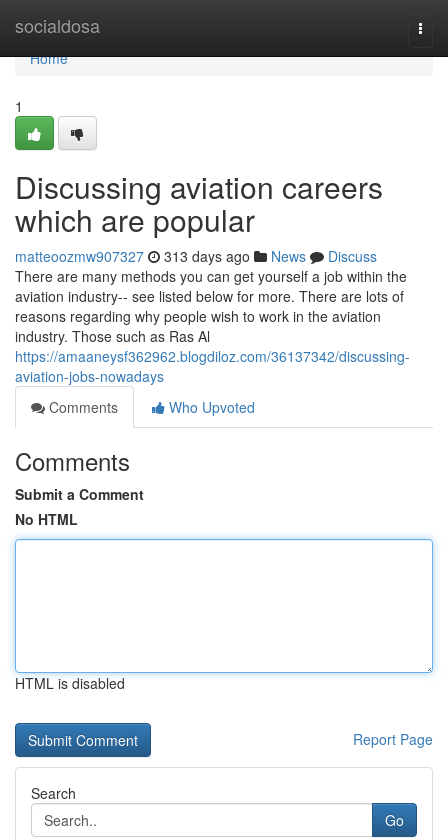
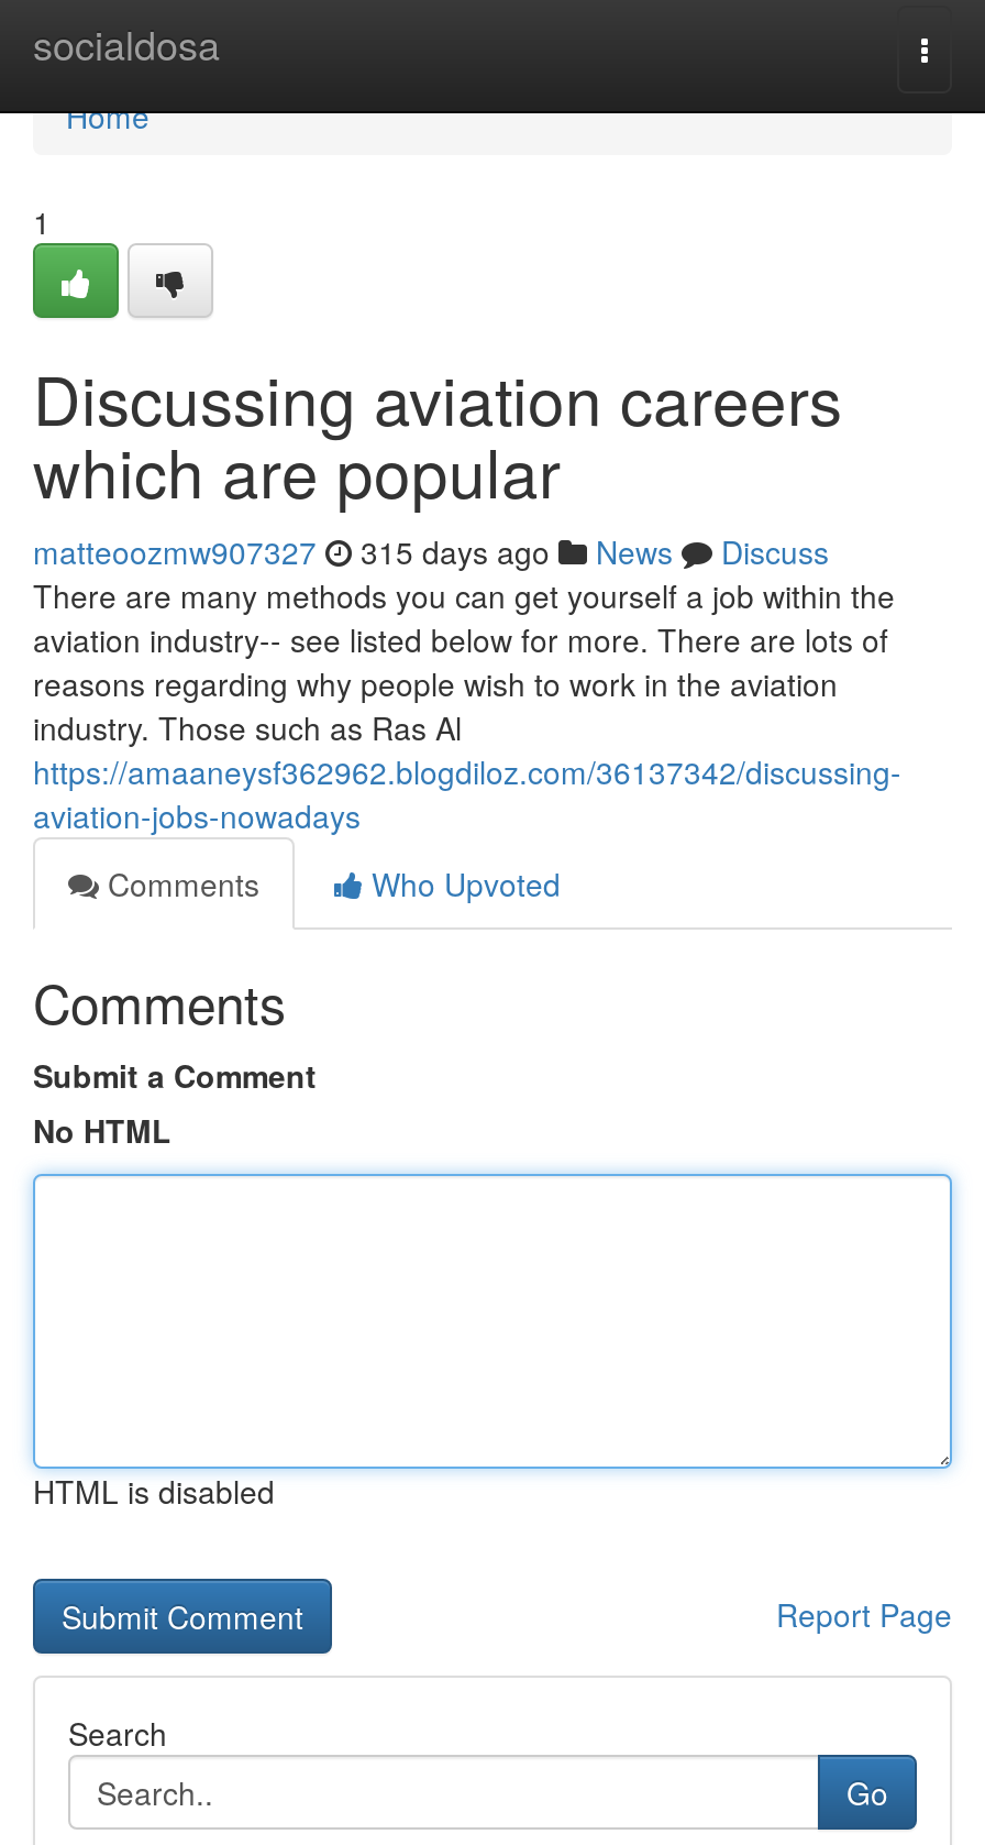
- matteoozmw907327 313 days ago News Discuss
+ matteoozmw907327 315 days ago News Discuss
